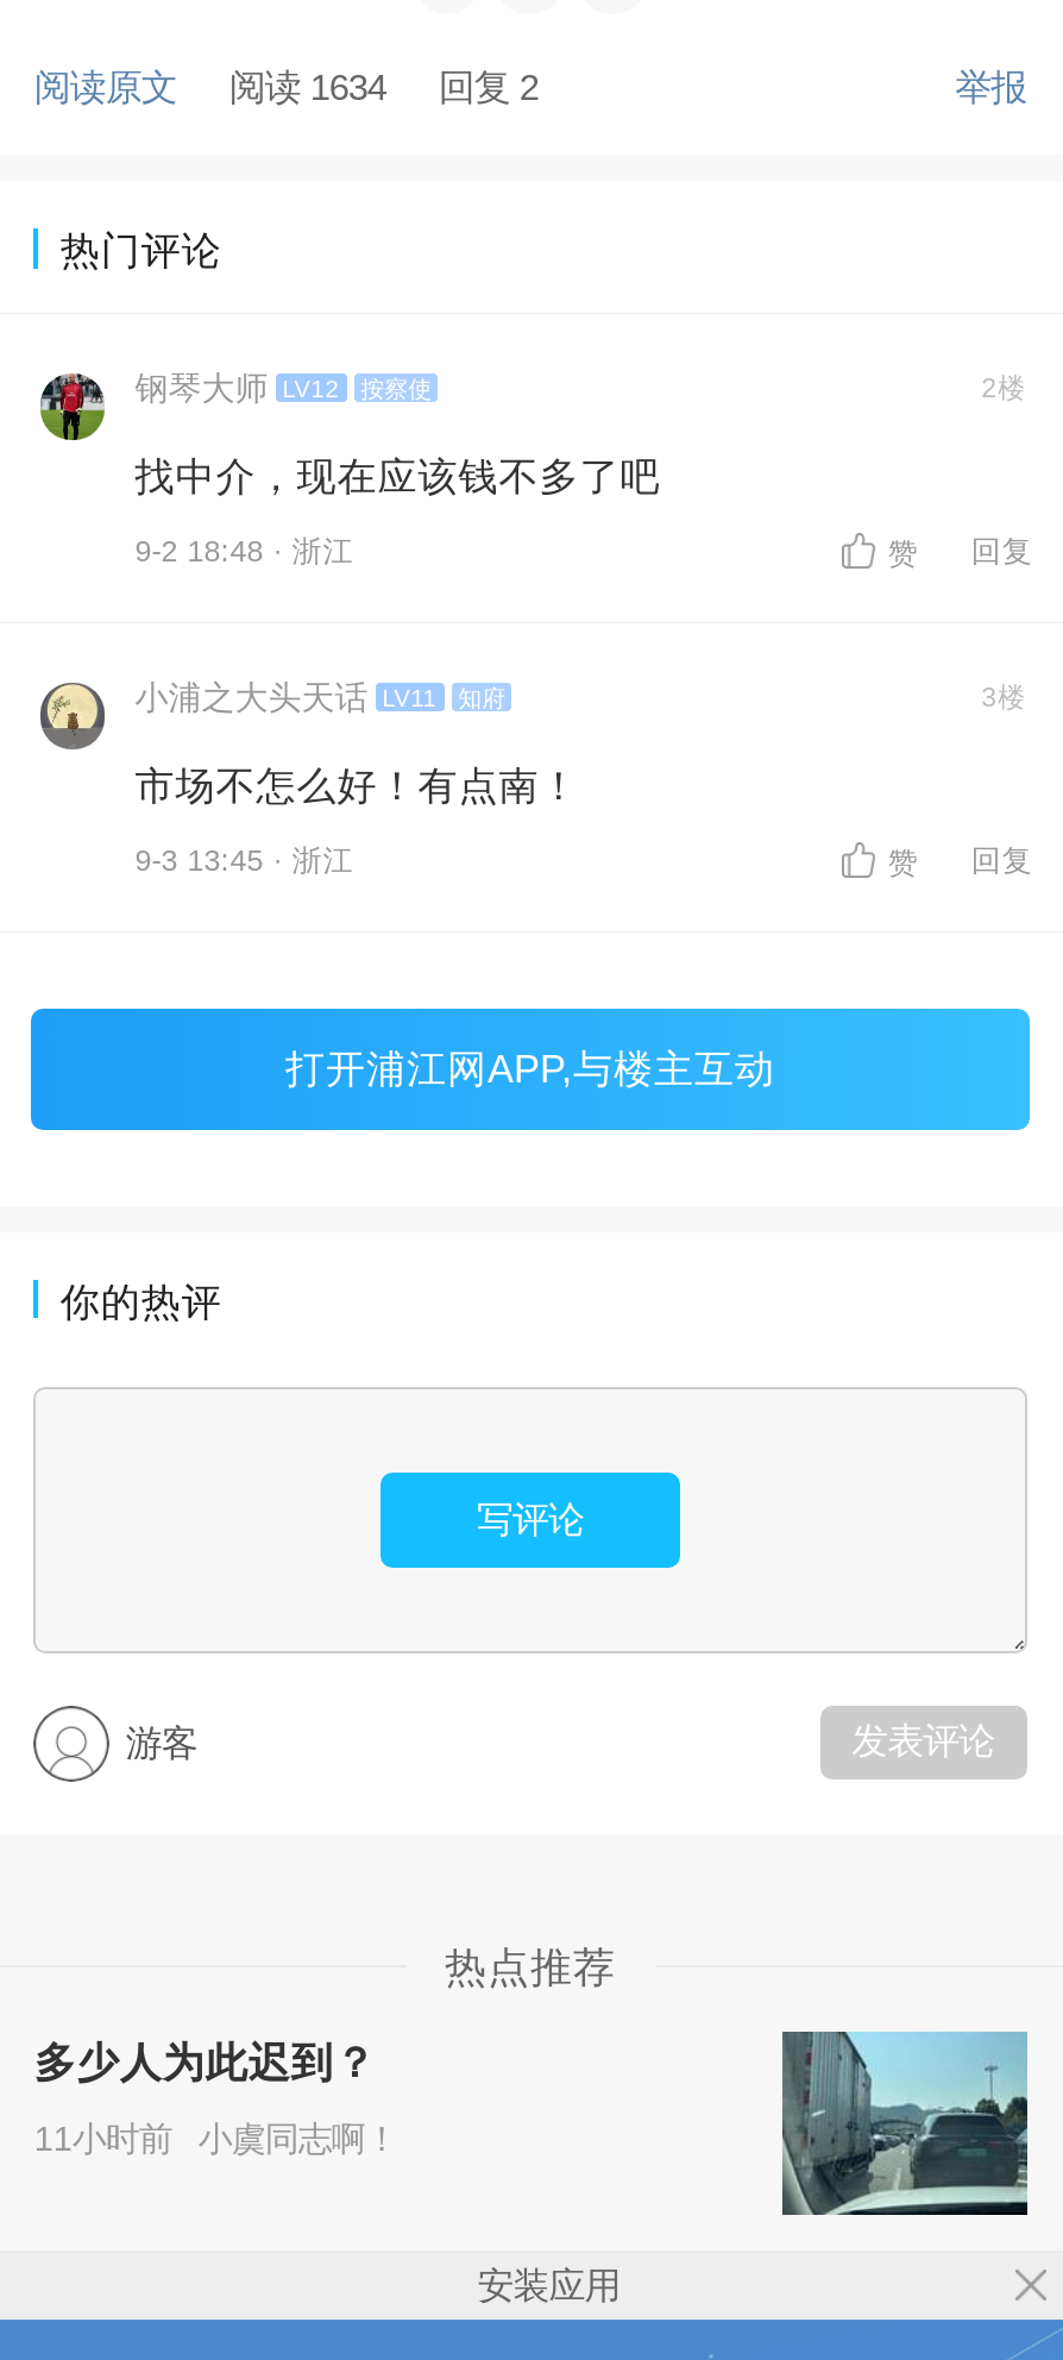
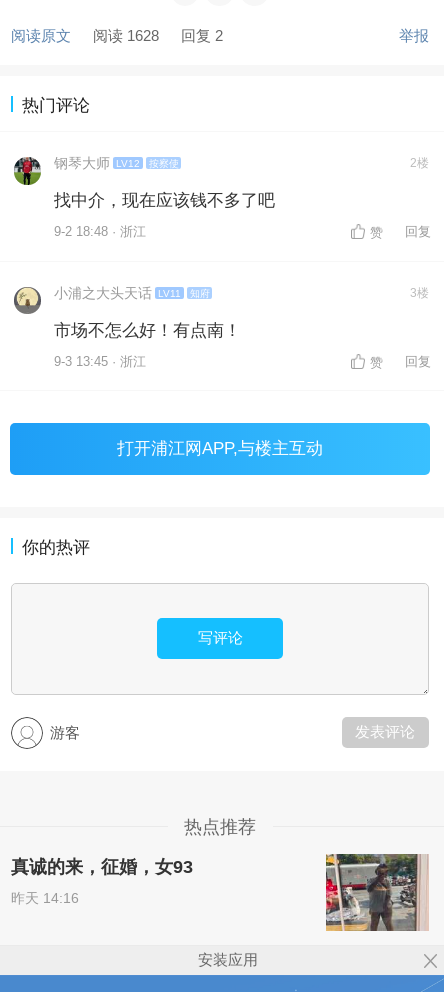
- 阅读原文 阅读 1634 回复 2
+ 阅读原文 阅读 1628 回复 2

- 多少人为此迟到？
+ 真诚的来，征婚，女93

- [image]
+ [image]

- 11小时前
- 小虞同志啊！
+ 昨天 14:16
